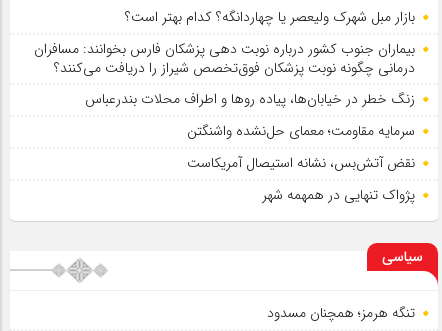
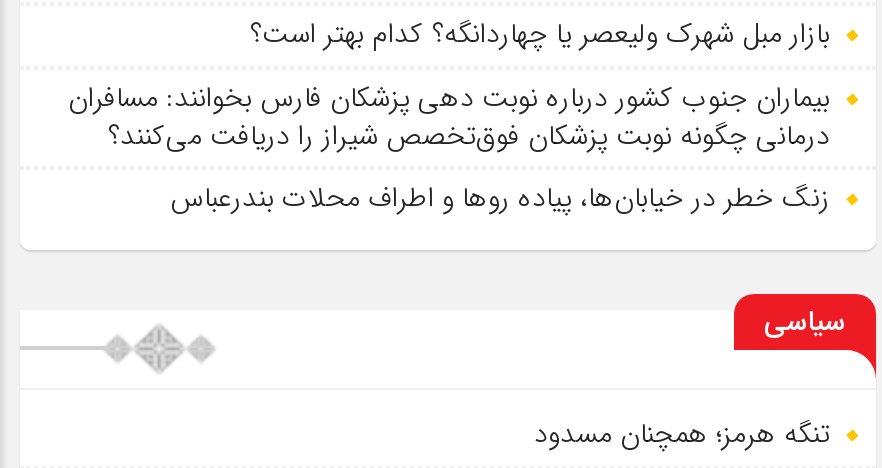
- سرمایه مقاومت؛ معمای حل‌نشده واشنگتن
- نقض آتش‌بس، نشانه استیصال آمریکاست
- پژواک تنهایی در همهمه شهر
